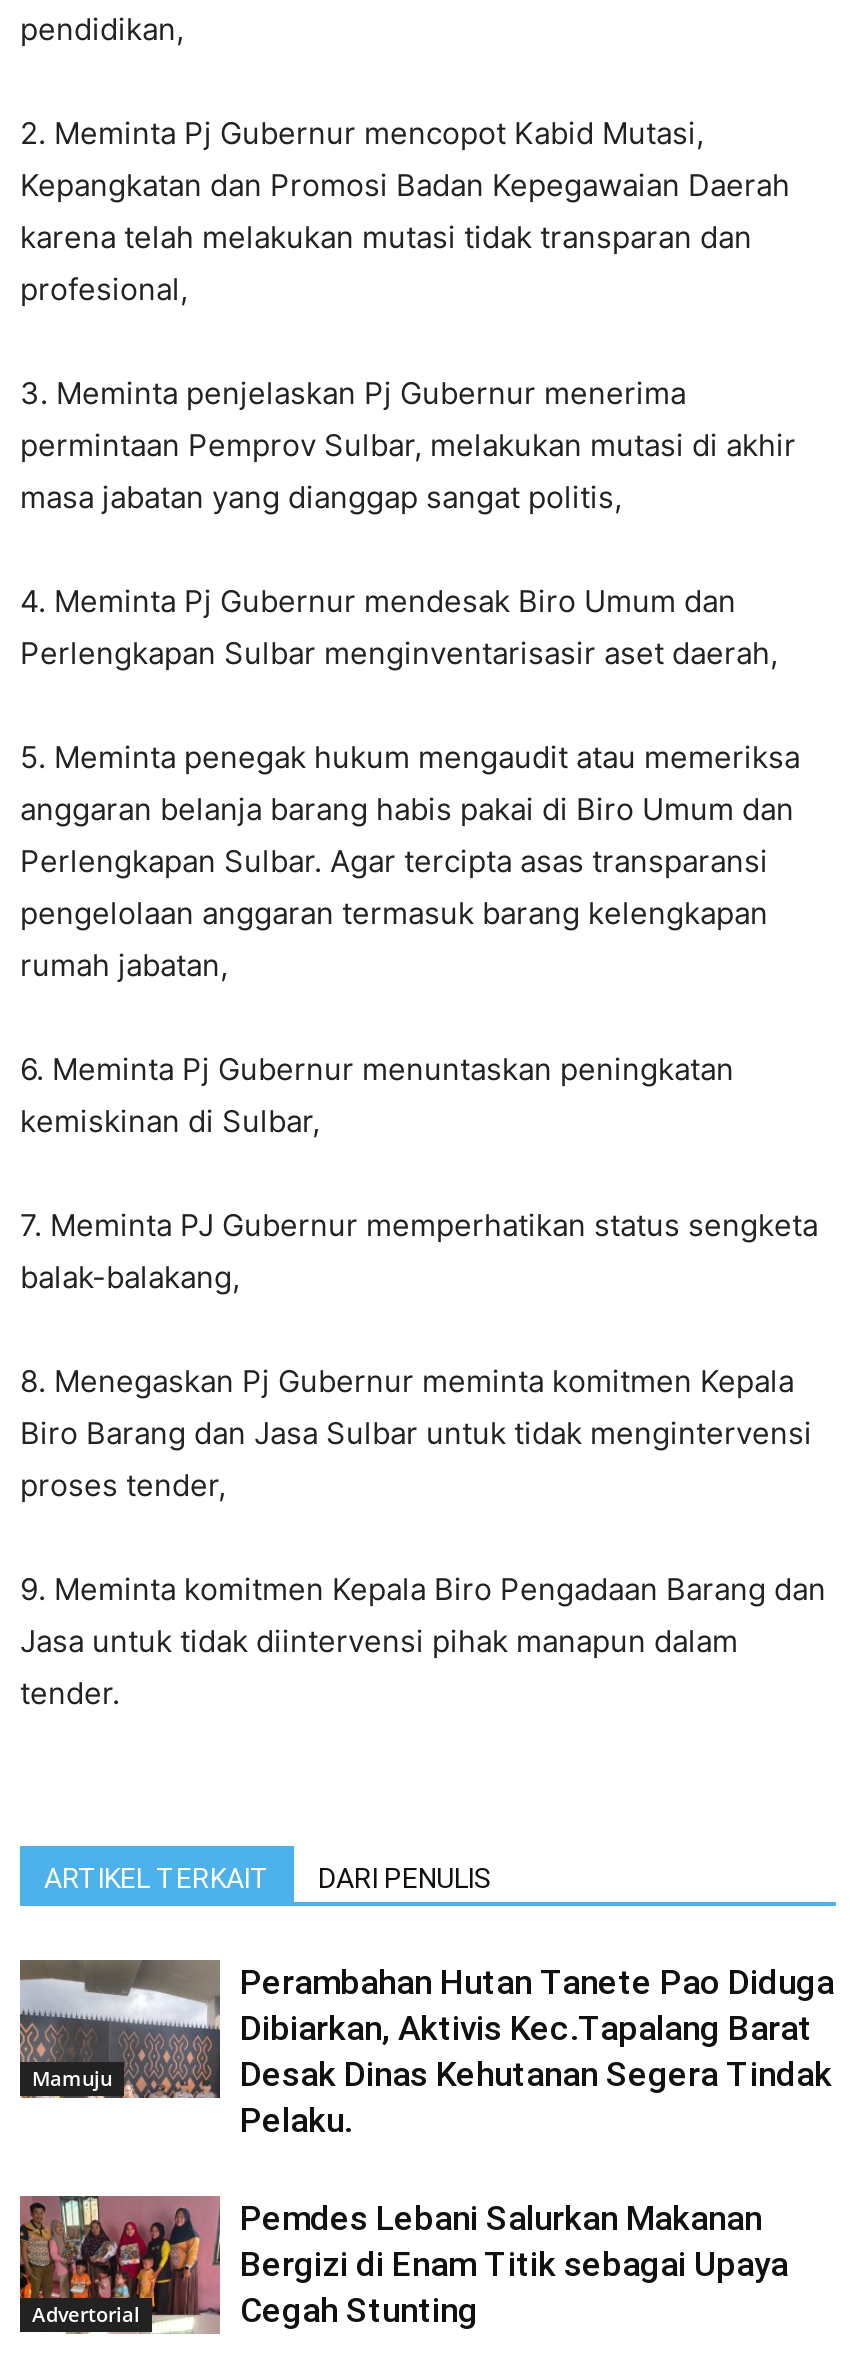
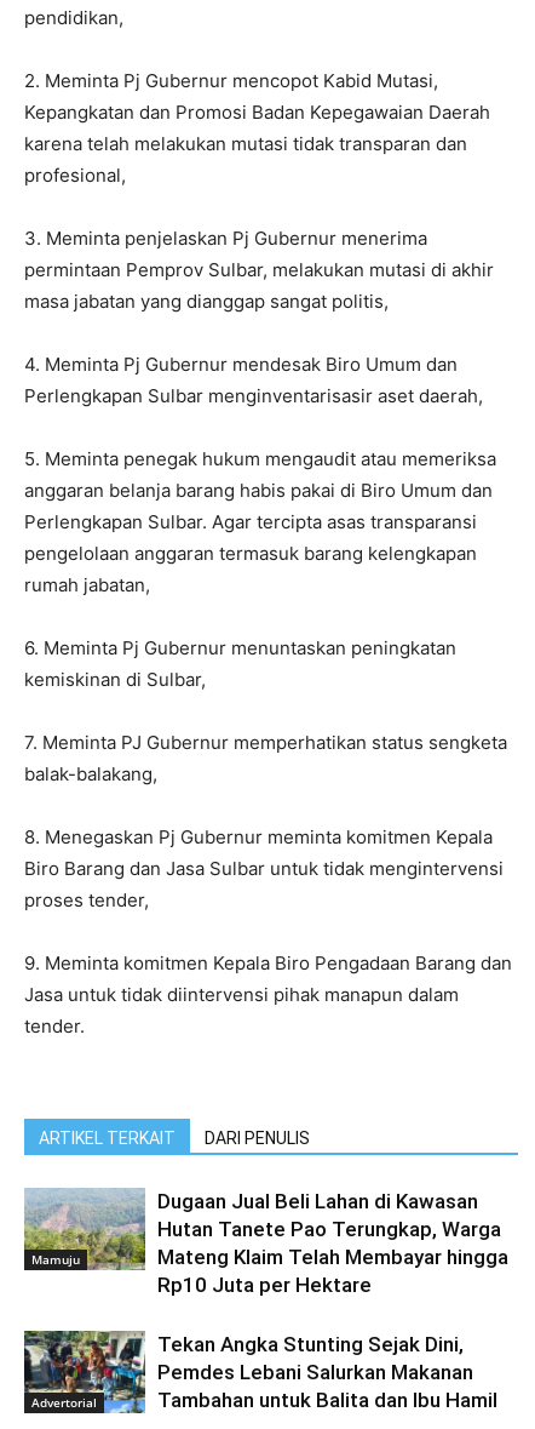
- [image]
- Perambahan Hutan Tanete Pao Diduga
- Dibiarkan, Aktivis Kec.Tapalang Barat
- Desak Dinas Kehutanan Segera Tindak
- Pelaku.
+ [image]
+ Dugaan Jual Beli Lahan di Kawasan
+ Hutan Tanete Pao Terungkap, Warga
+ Mateng Klaim Telah Membayar hingga
+ Rp10 Juta per Hektare

+ Tekan Angka Stunting Sejak Dini,

- [image]
- Bergizi di Enam Titik sebagai Upaya
- Cegah Stunting
+ [image]
+ Tambahan untuk Balita dan Ibu Hamil

moved down: Pemdes Lebani Salurkan Makanan
